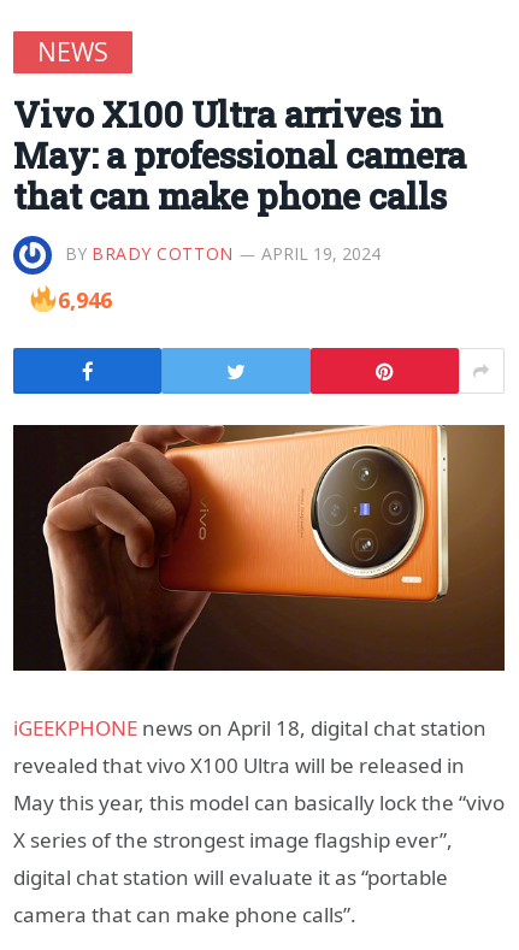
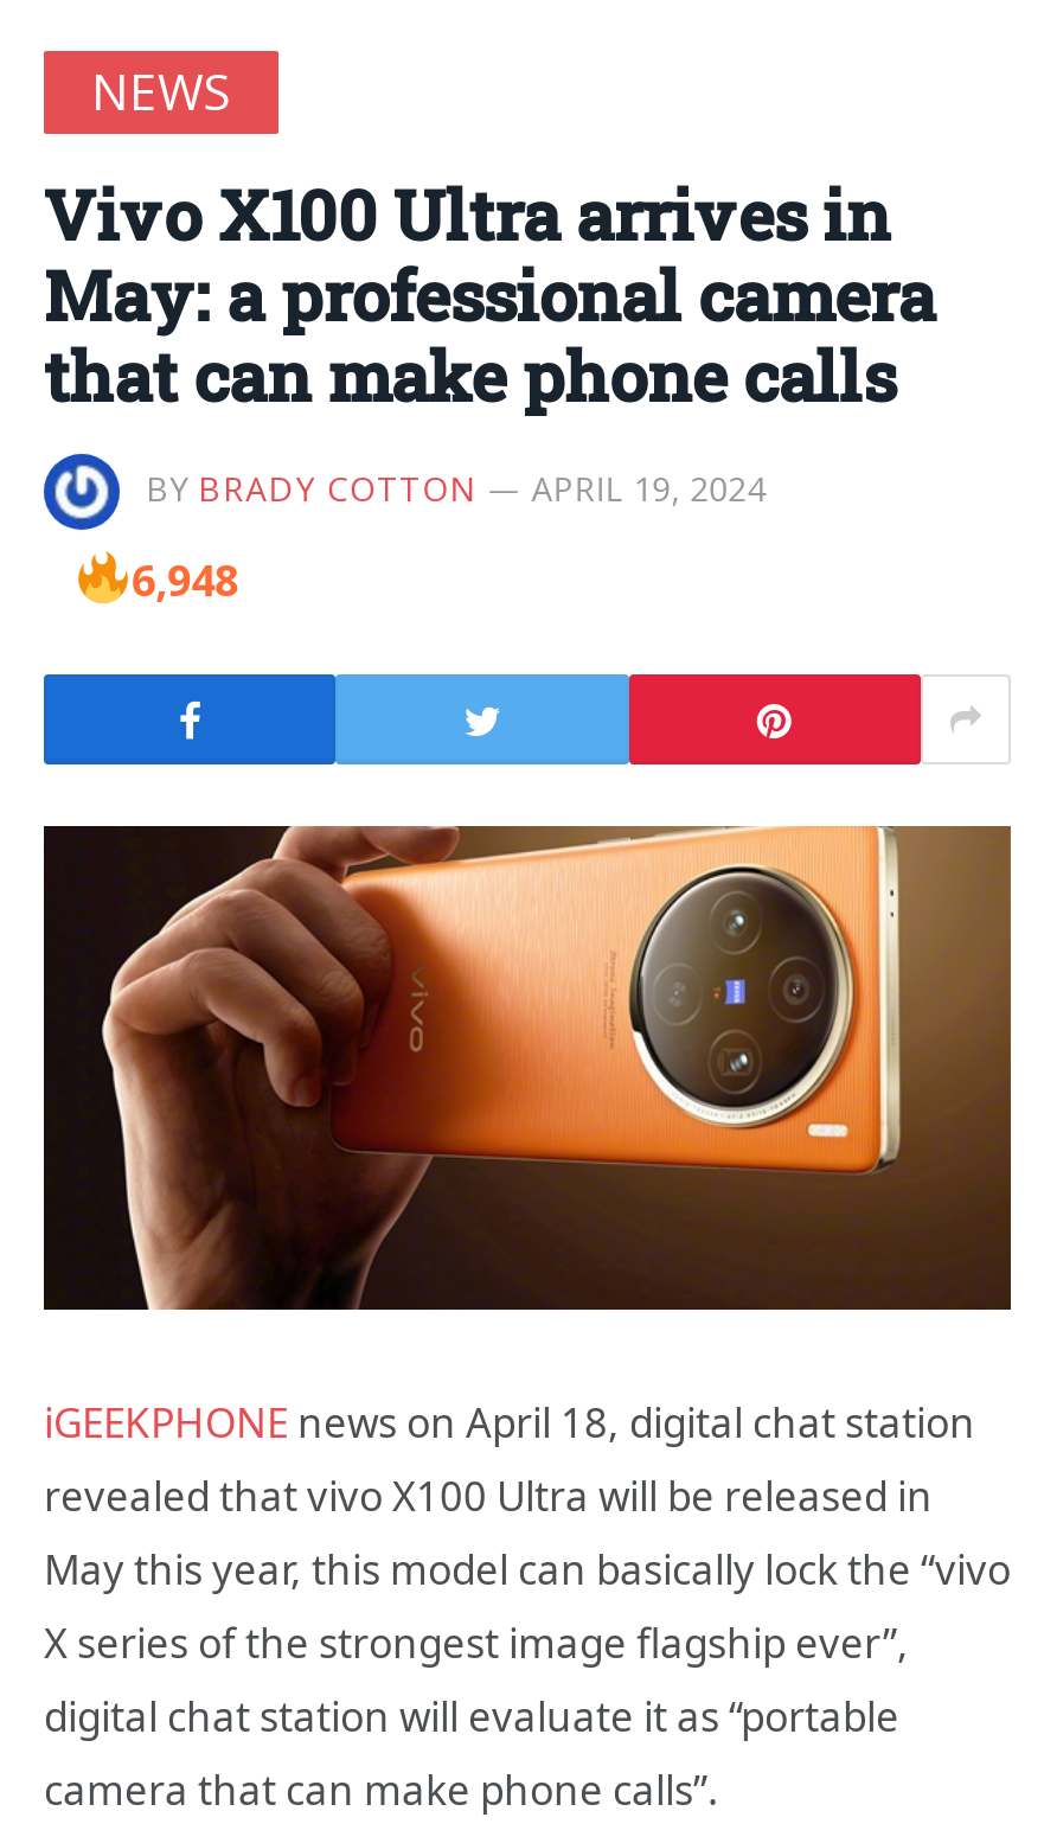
- 6,946
+ 6,948
